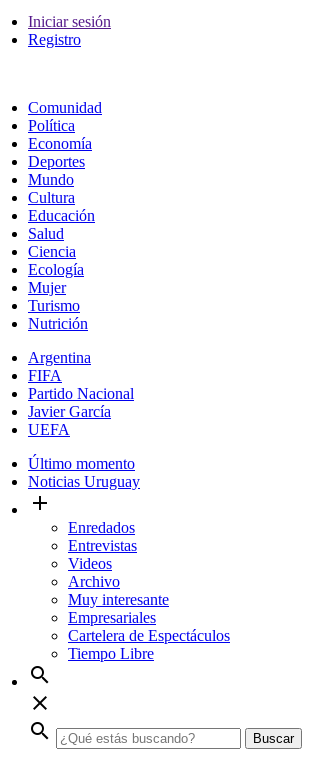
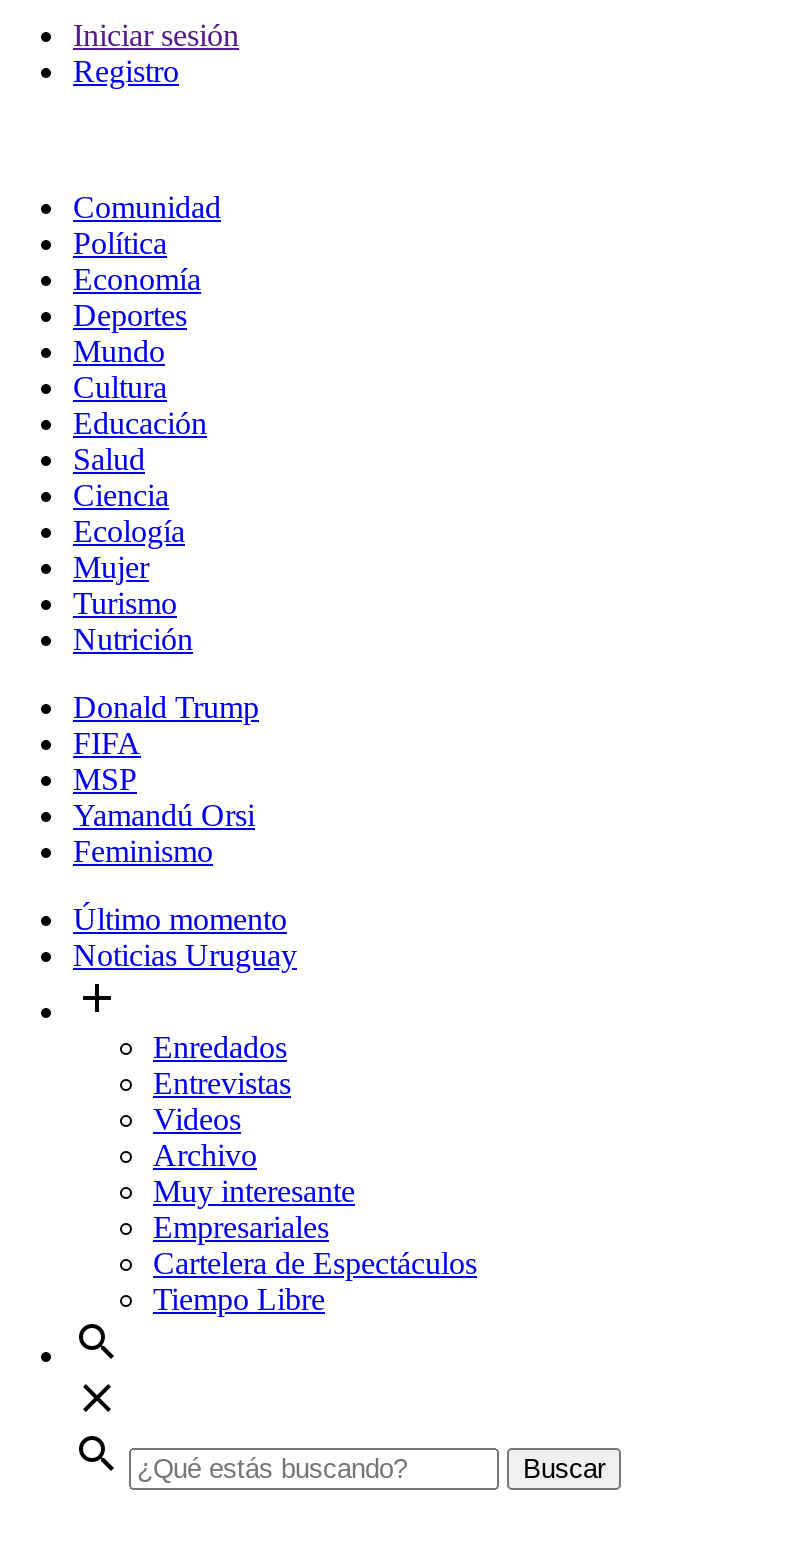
- Argentina
+ Donald Trump

- Partido Nacional
- Javier García
- UEFA
+ MSP
+ Yamandú Orsi
+ Feminismo
